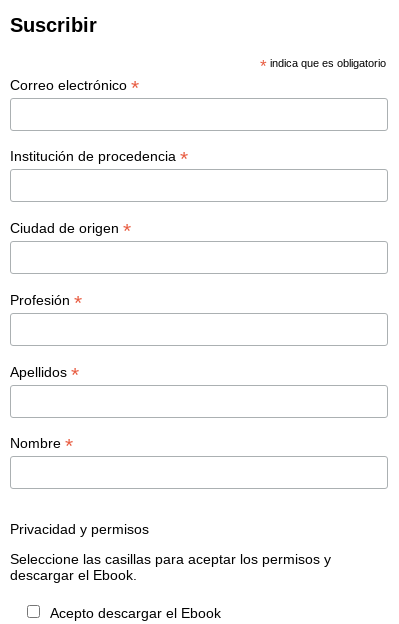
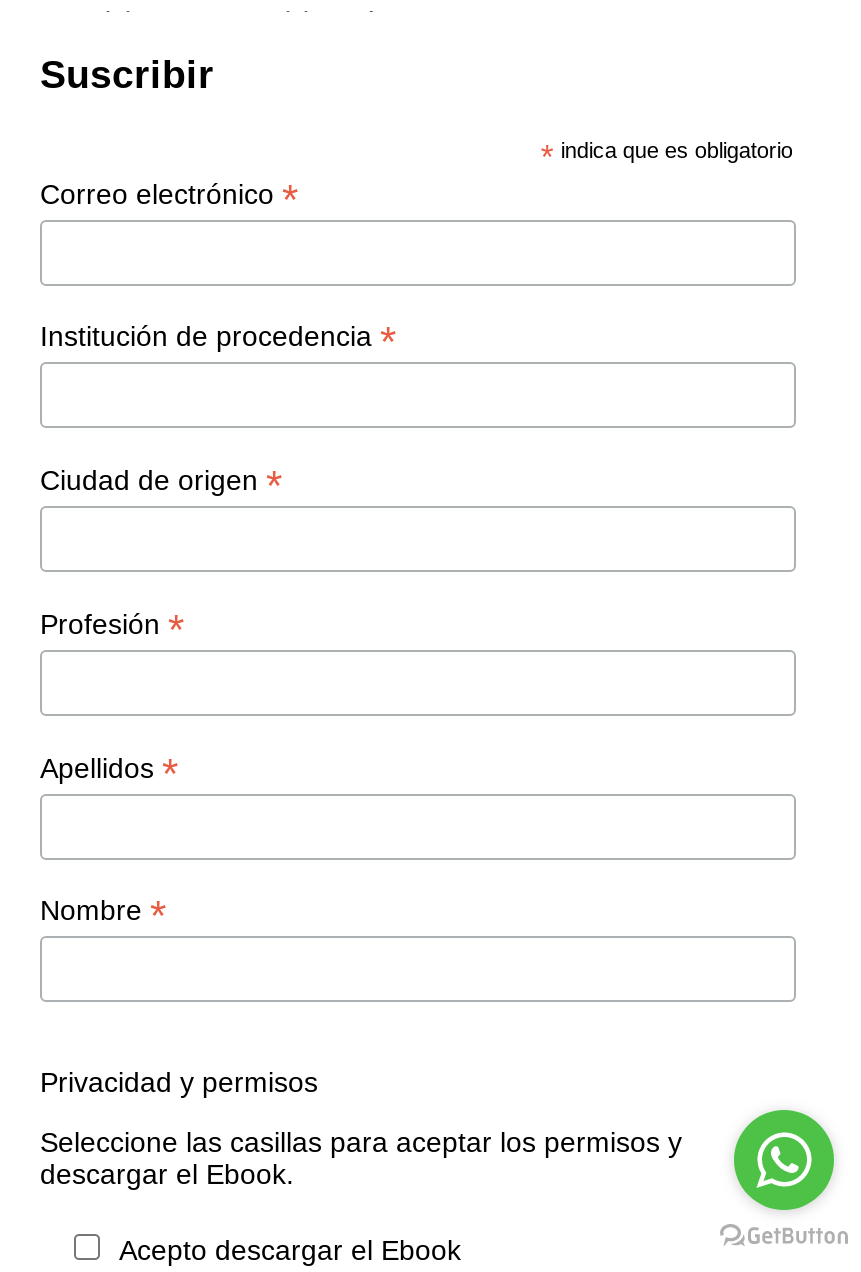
+ [image]
